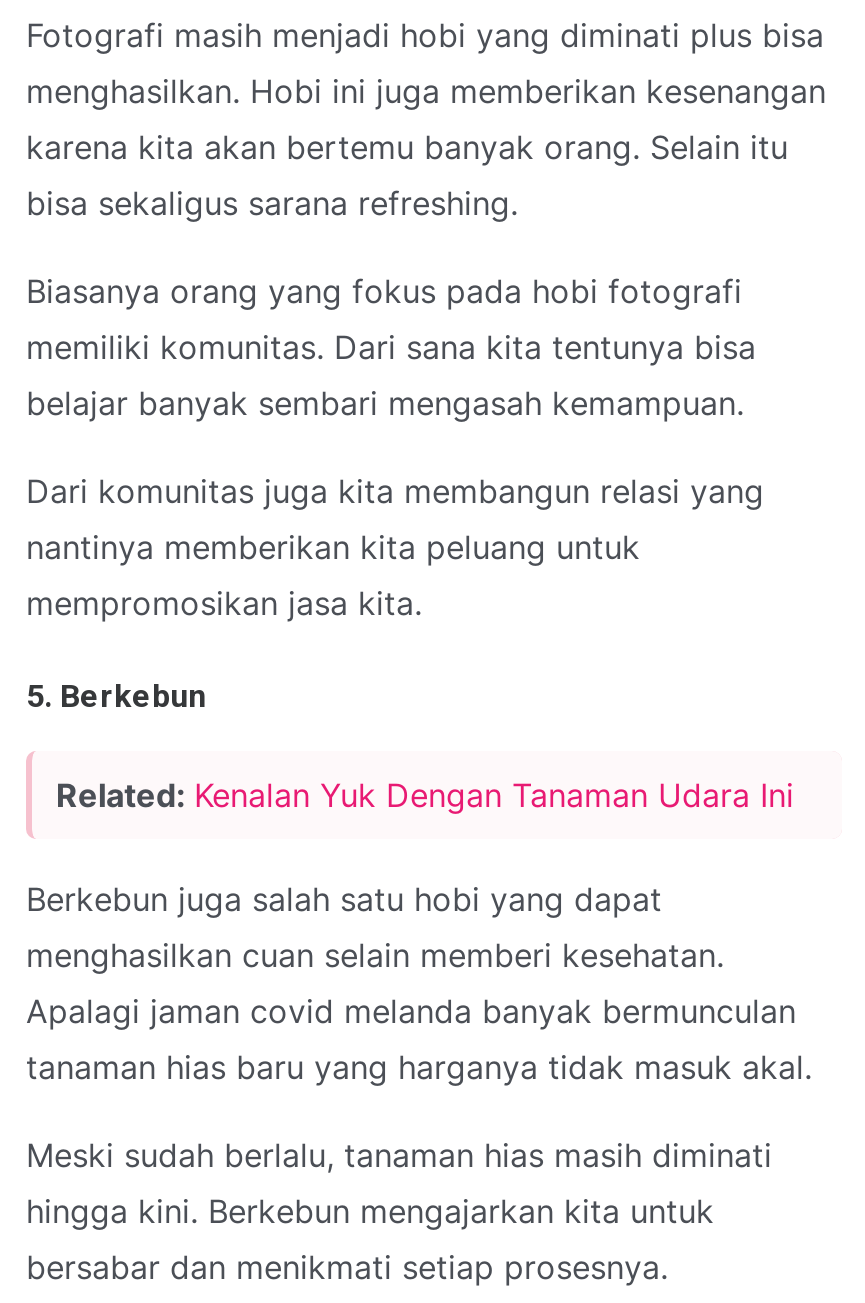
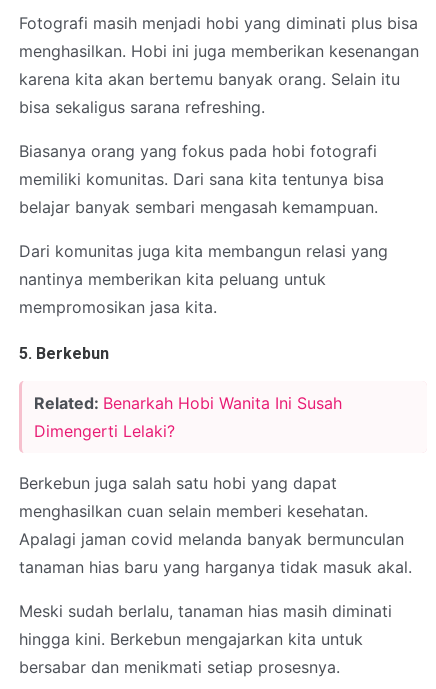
- Related: Kenalan Yuk Dengan Tanaman Udara Ini
+ Related: Benarkah Hobi Wanita Ini Susah
+ Dimengerti Lelaki?
